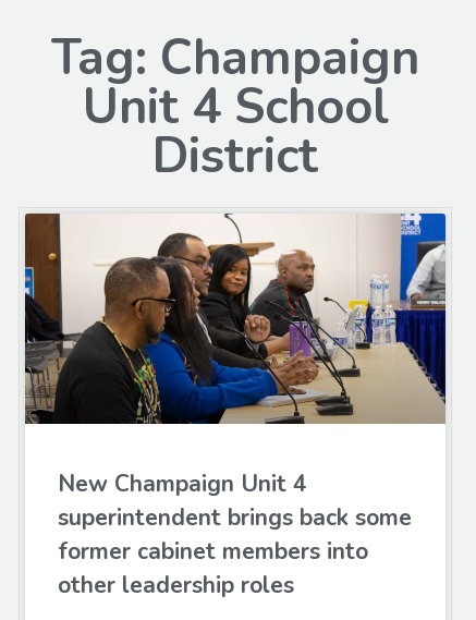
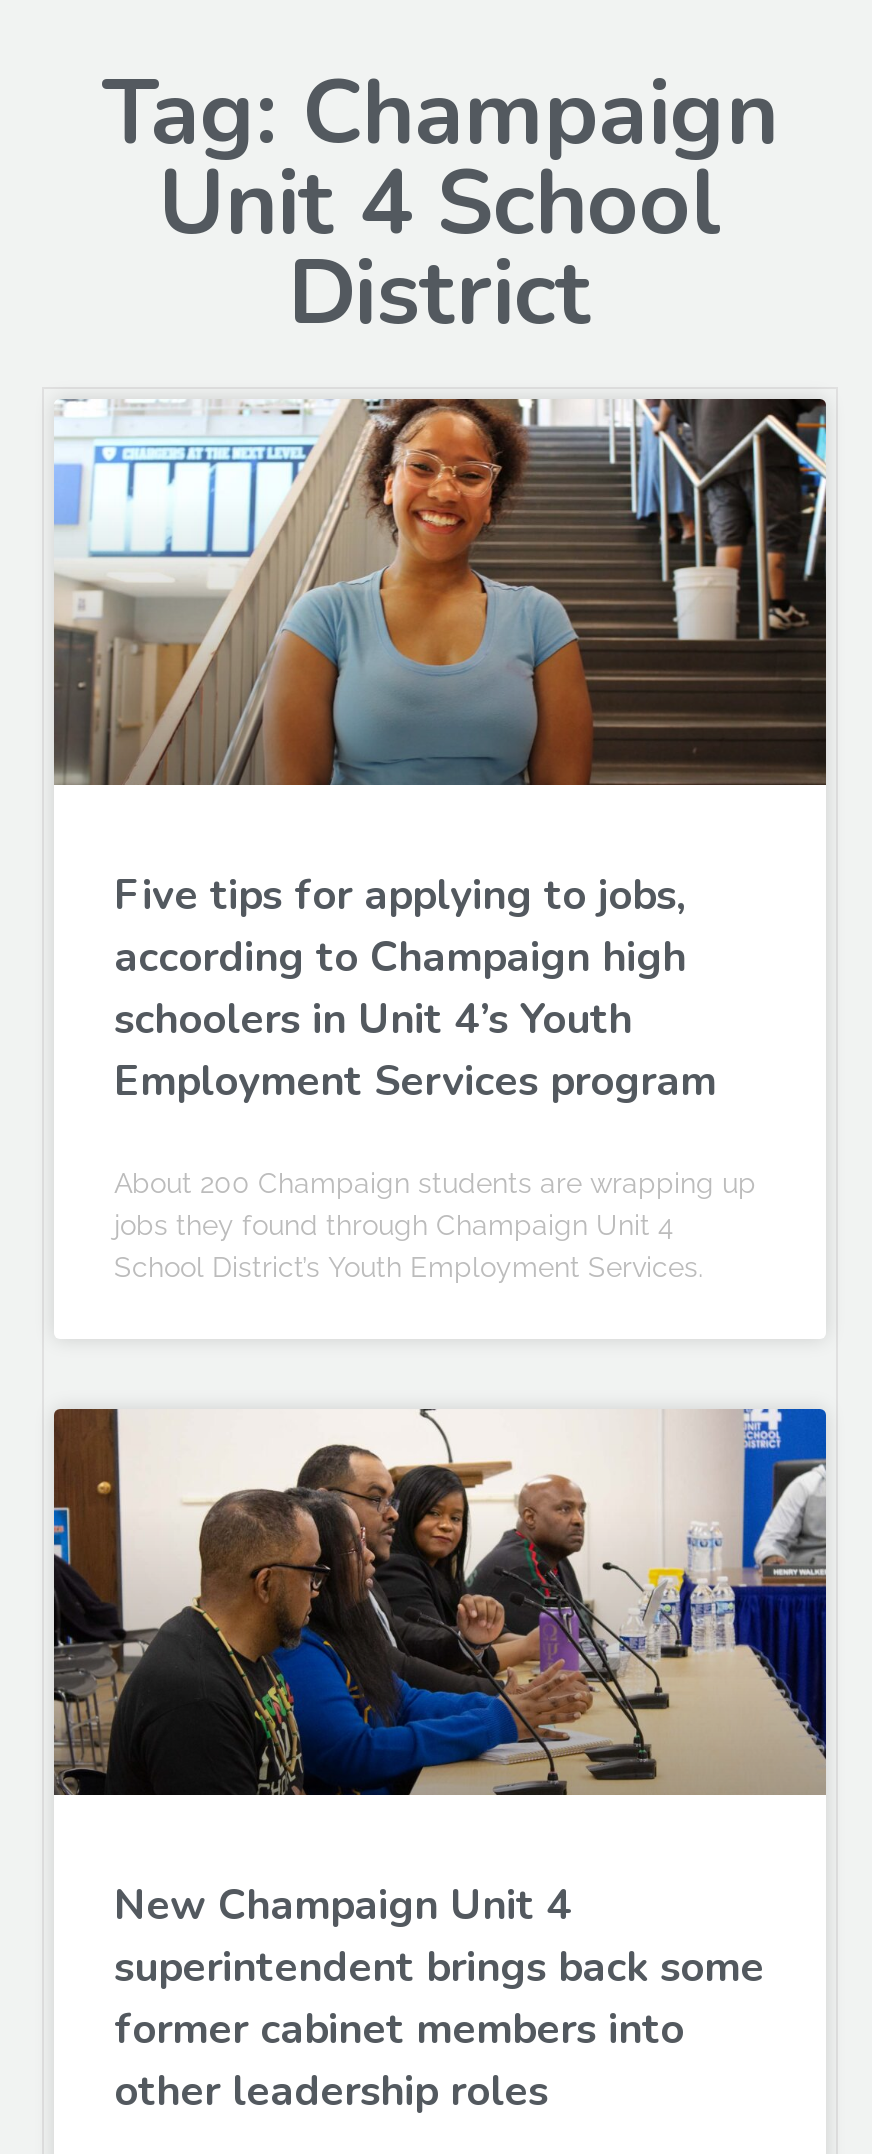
+ [image]

+ Five tips for applying to jobs,
+ according to Champaign high
+ schoolers in Unit 4’s Youth
+ Employment Services program
+ About 200 Champaign students are wrapping up
+ jobs they found through Champaign Unit 4
+ School District’s Youth Employment Services.
